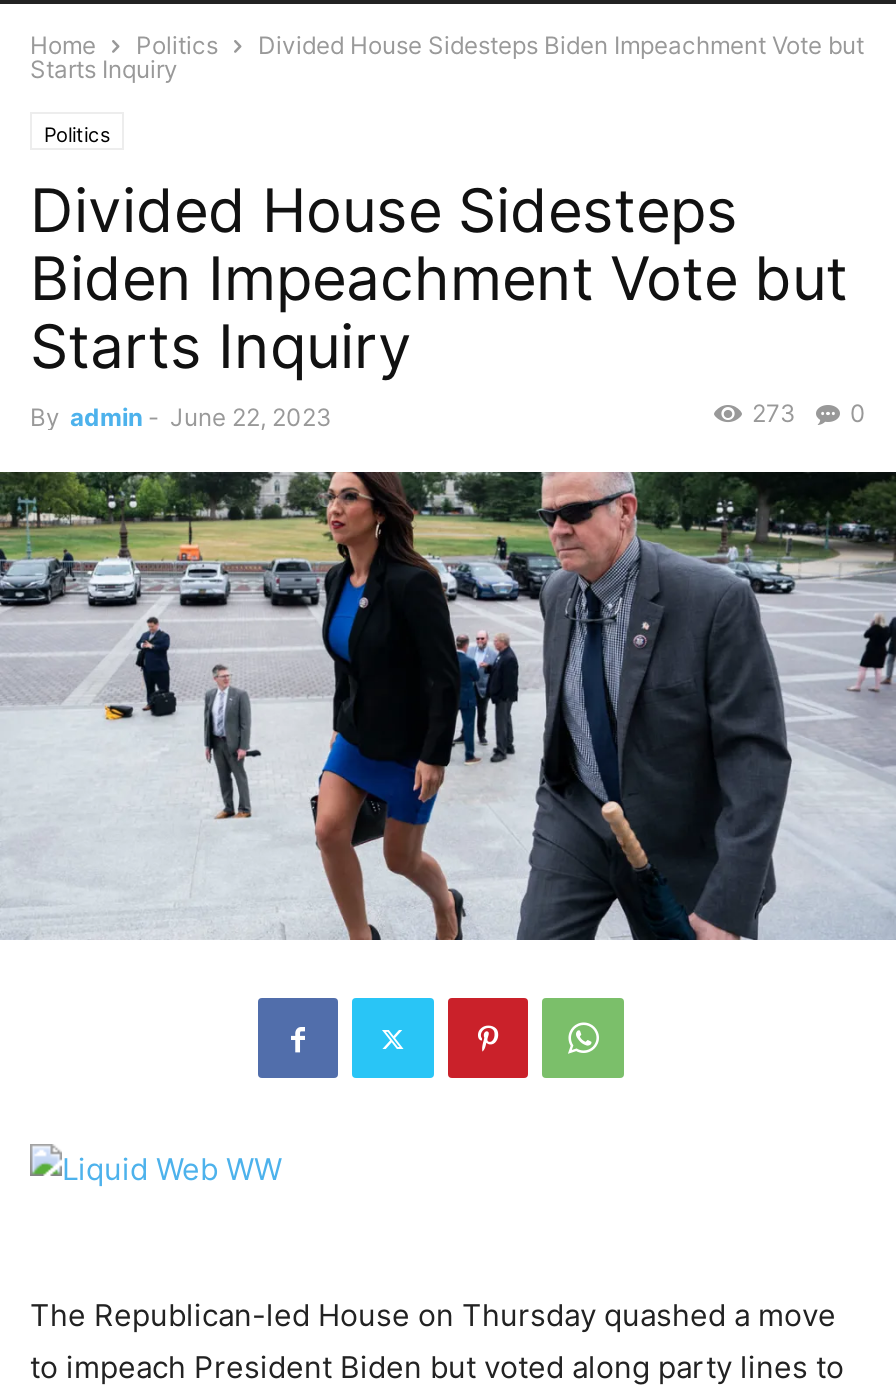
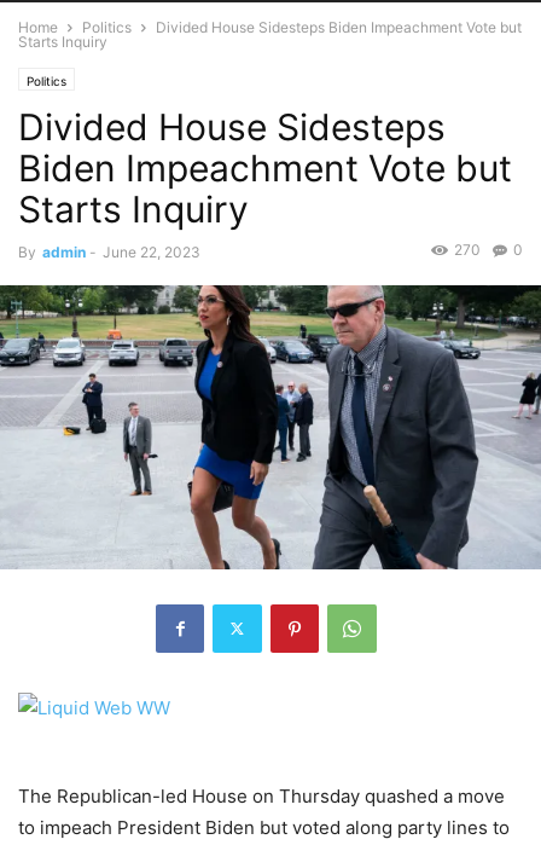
- 273 0
+ 270 0
